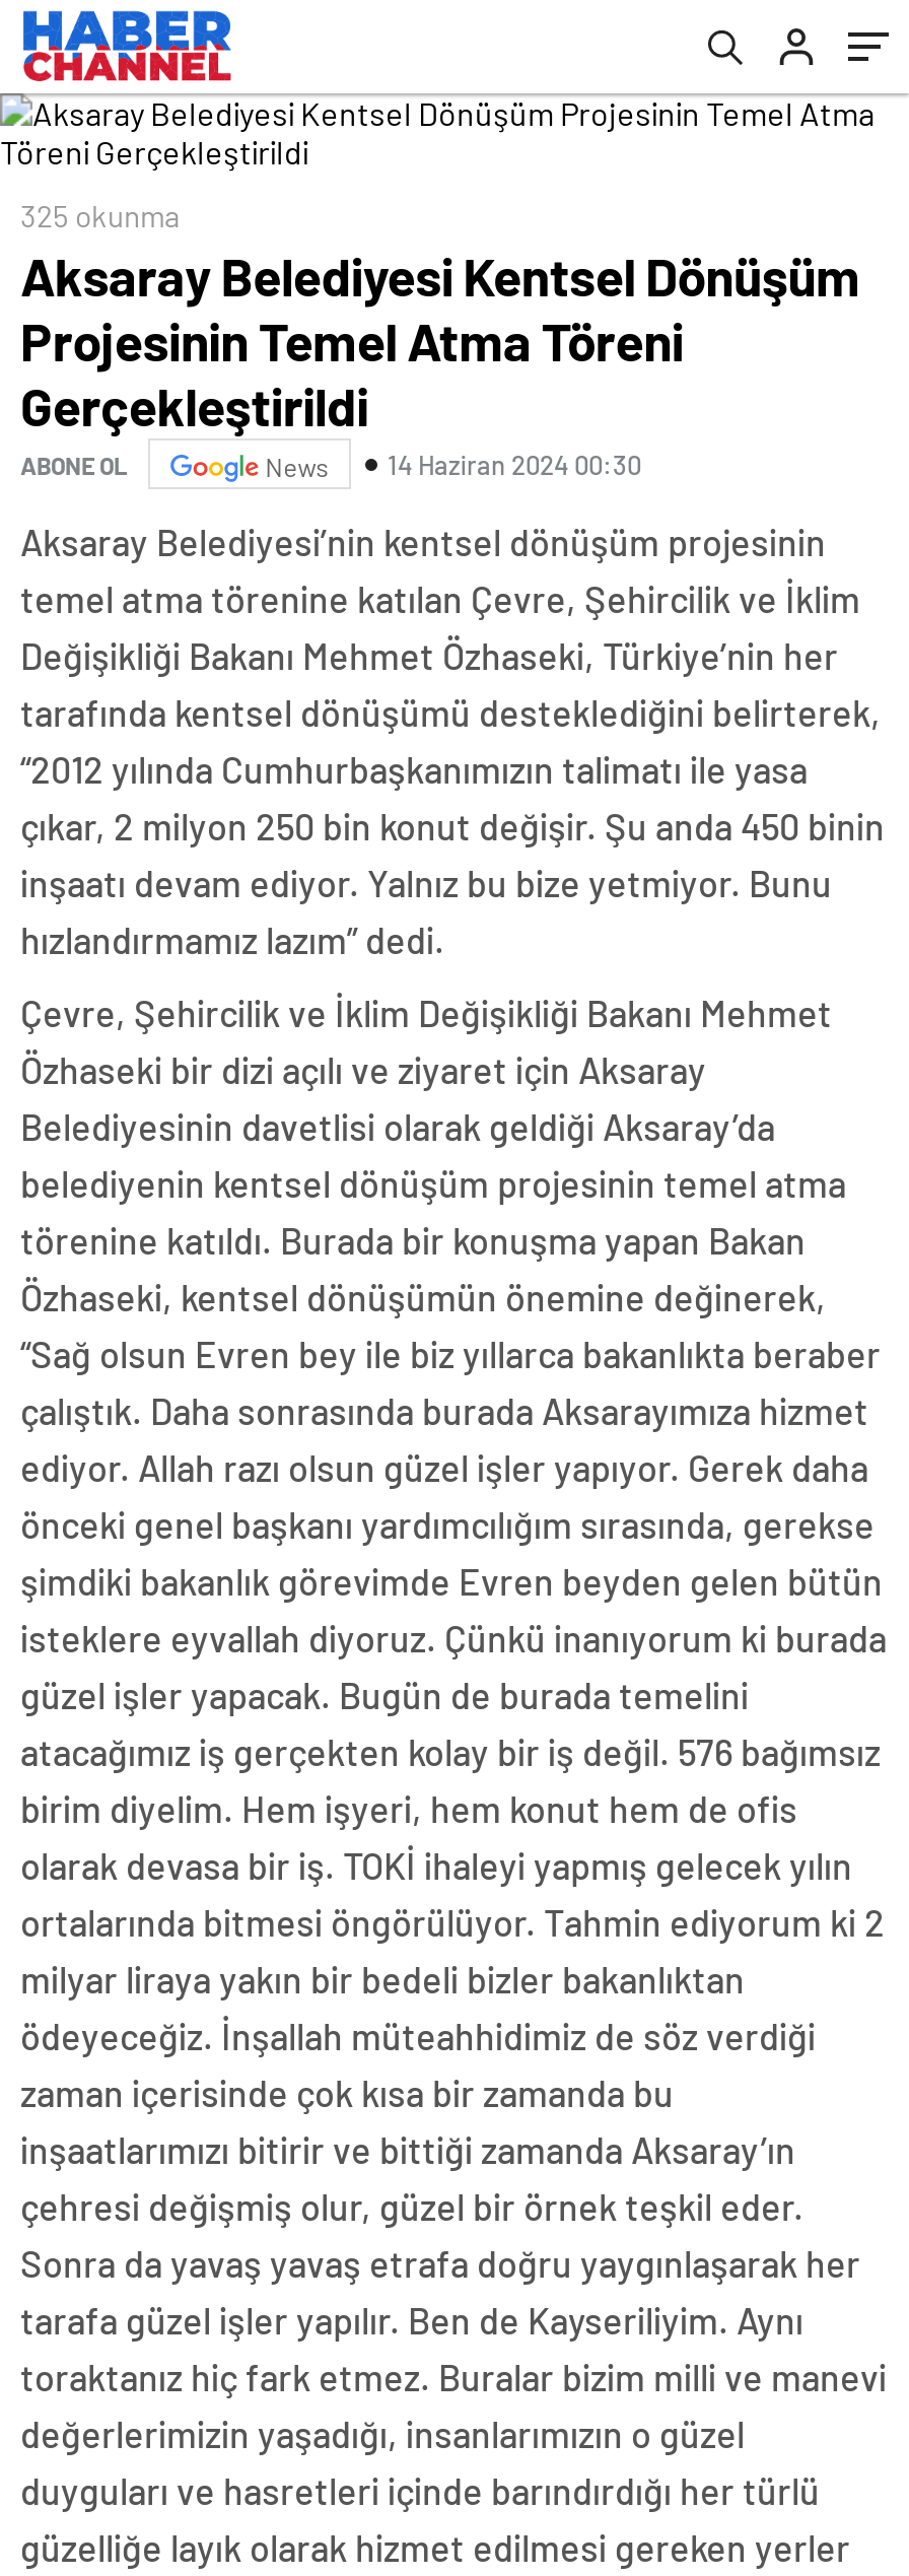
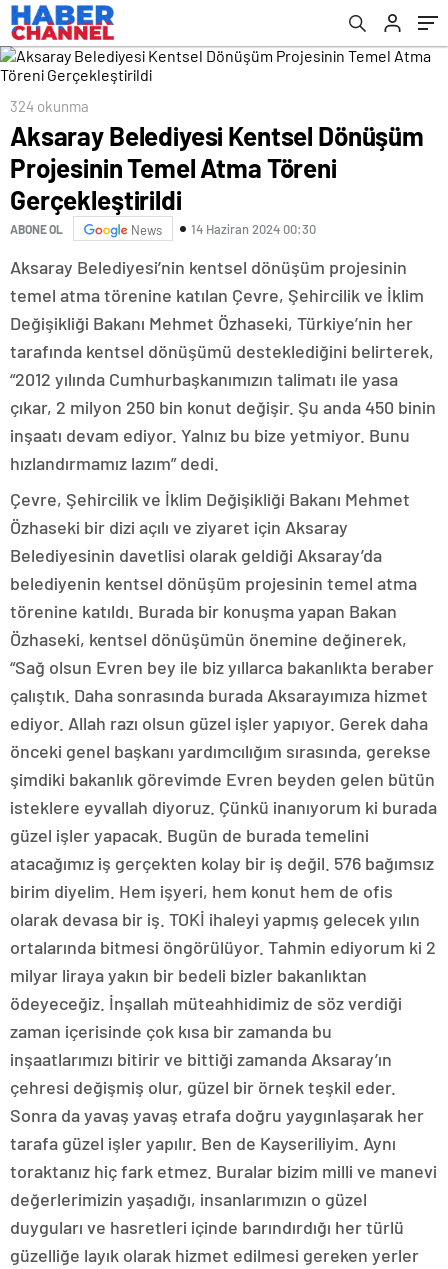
- 325 okunma
+ 324 okunma
